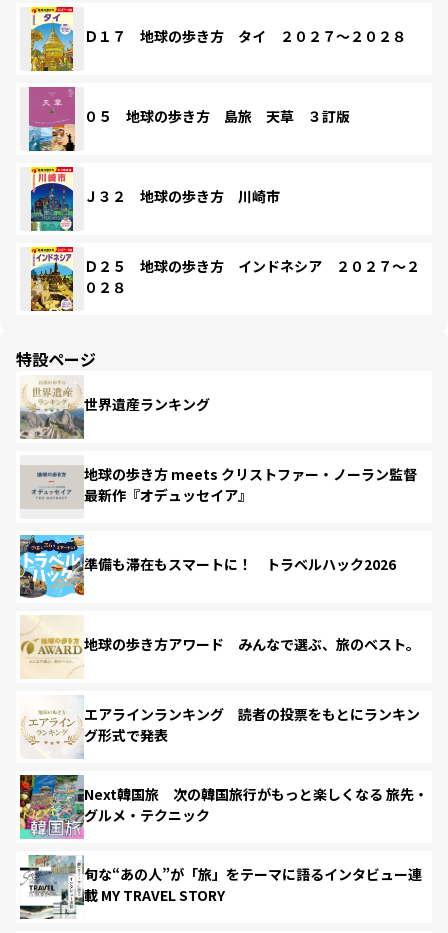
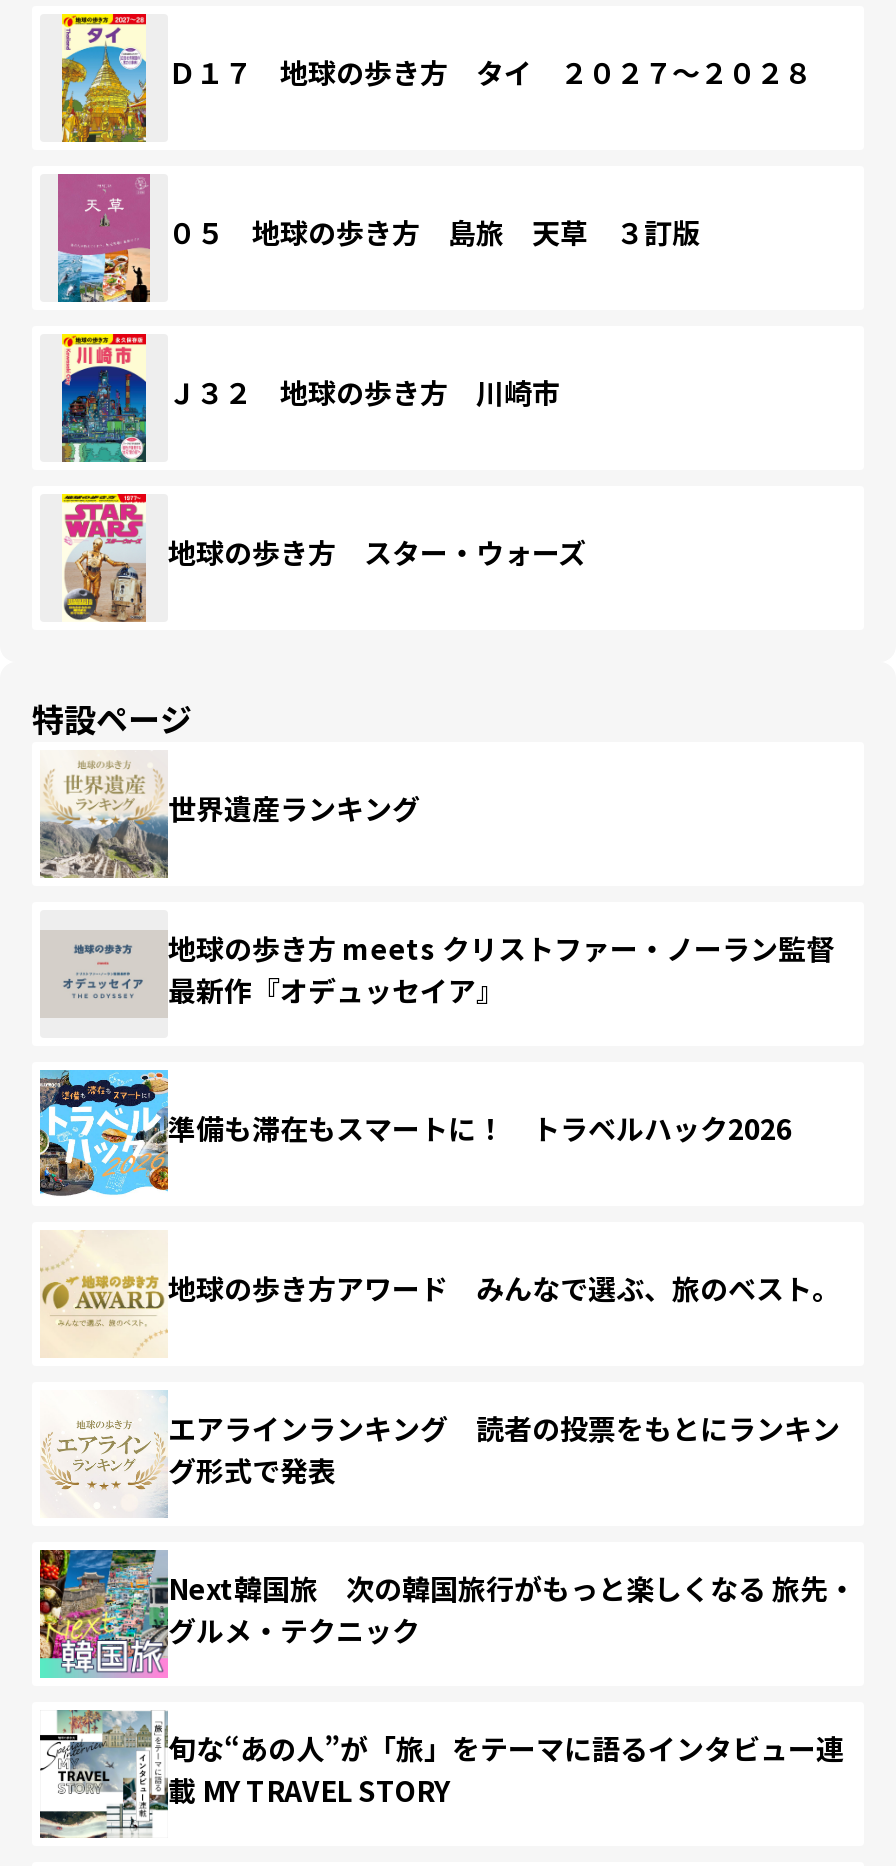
- [image]
- Ｄ２５ 地球の歩き方 インドネシア ２０２７～２
- ０２８
+ [image]
+ 地球の歩き方 スター・ウォーズ
